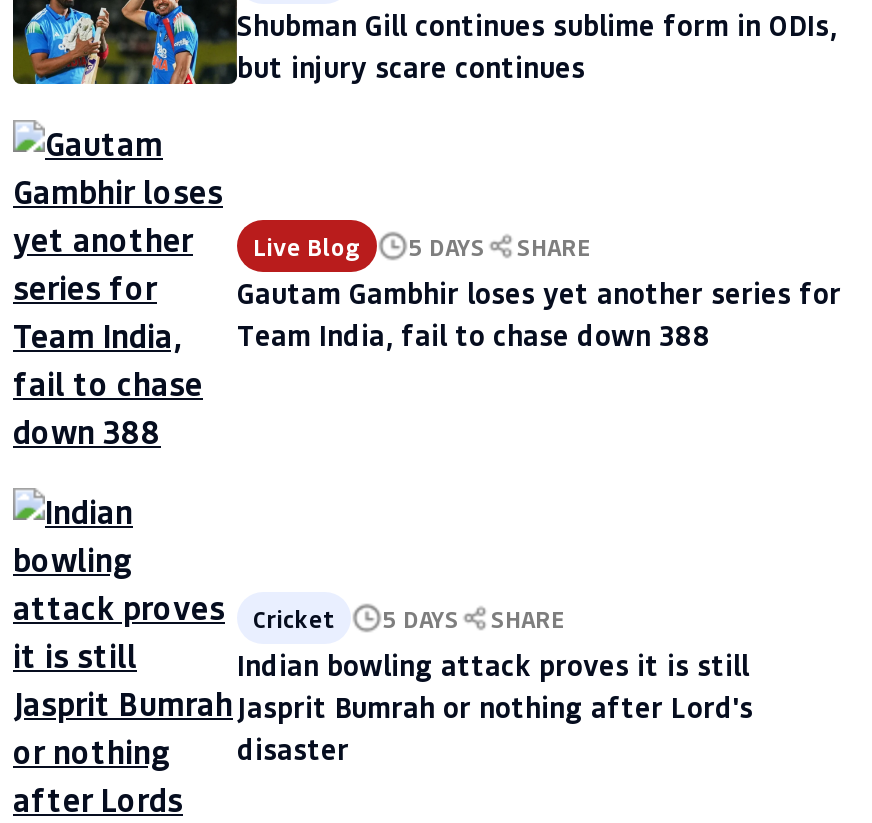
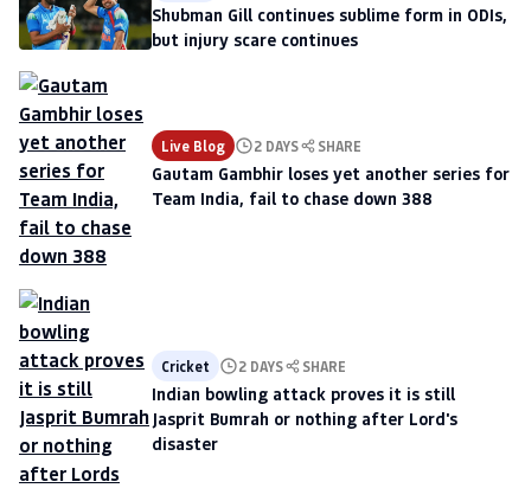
- Live Blog 5 DAYS SHARE
+ Live Blog 2 DAYS SHARE

- Cricket 5 DAYS SHARE
+ Cricket 2 DAYS SHARE
